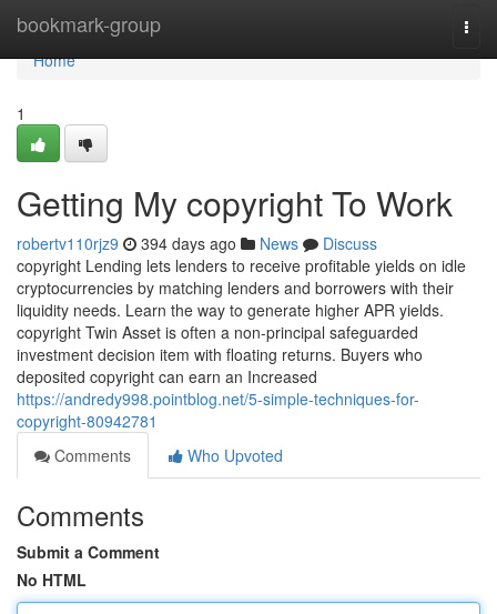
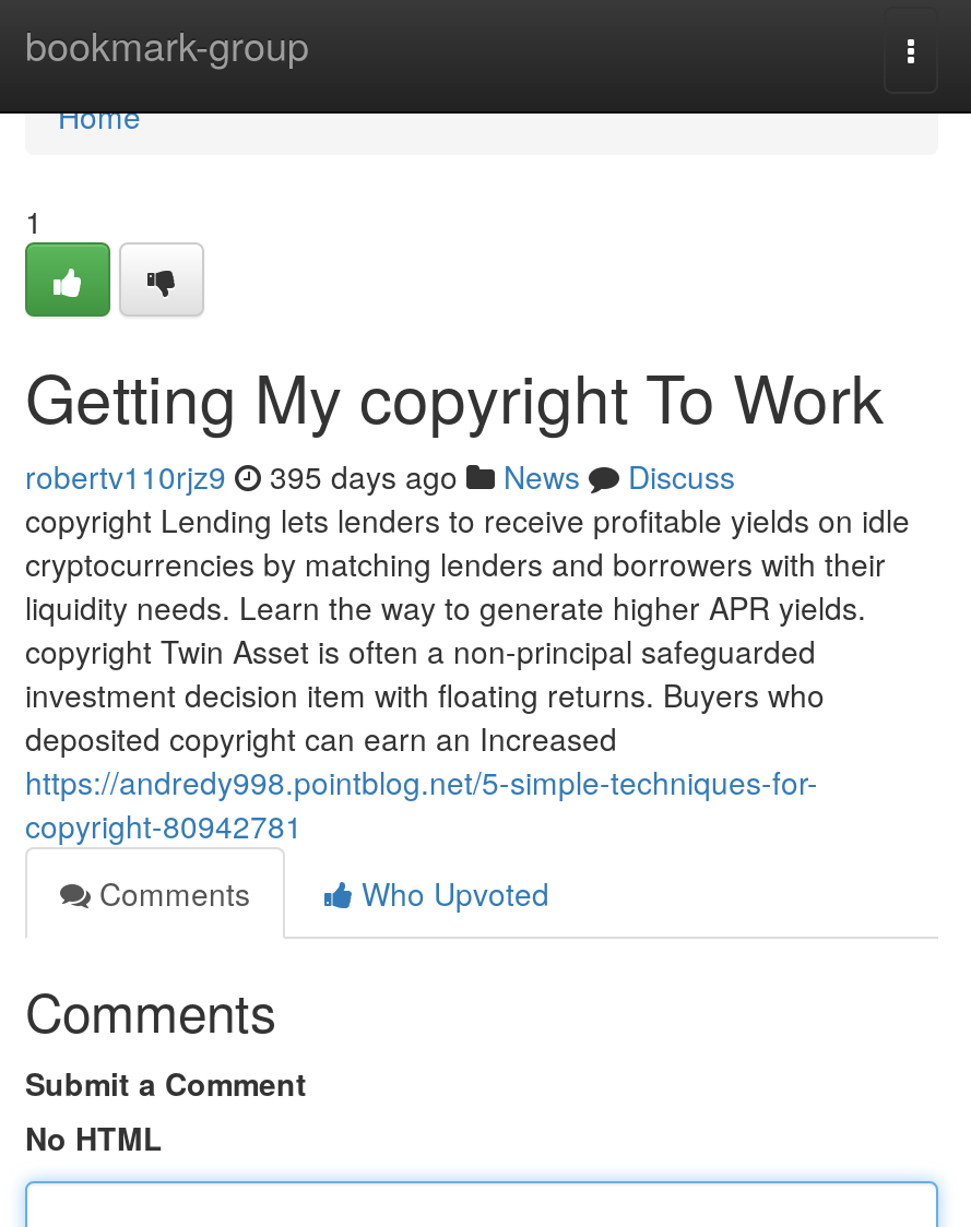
- robertv110rjz9 394 days ago News Discuss
+ robertv110rjz9 395 days ago News Discuss
